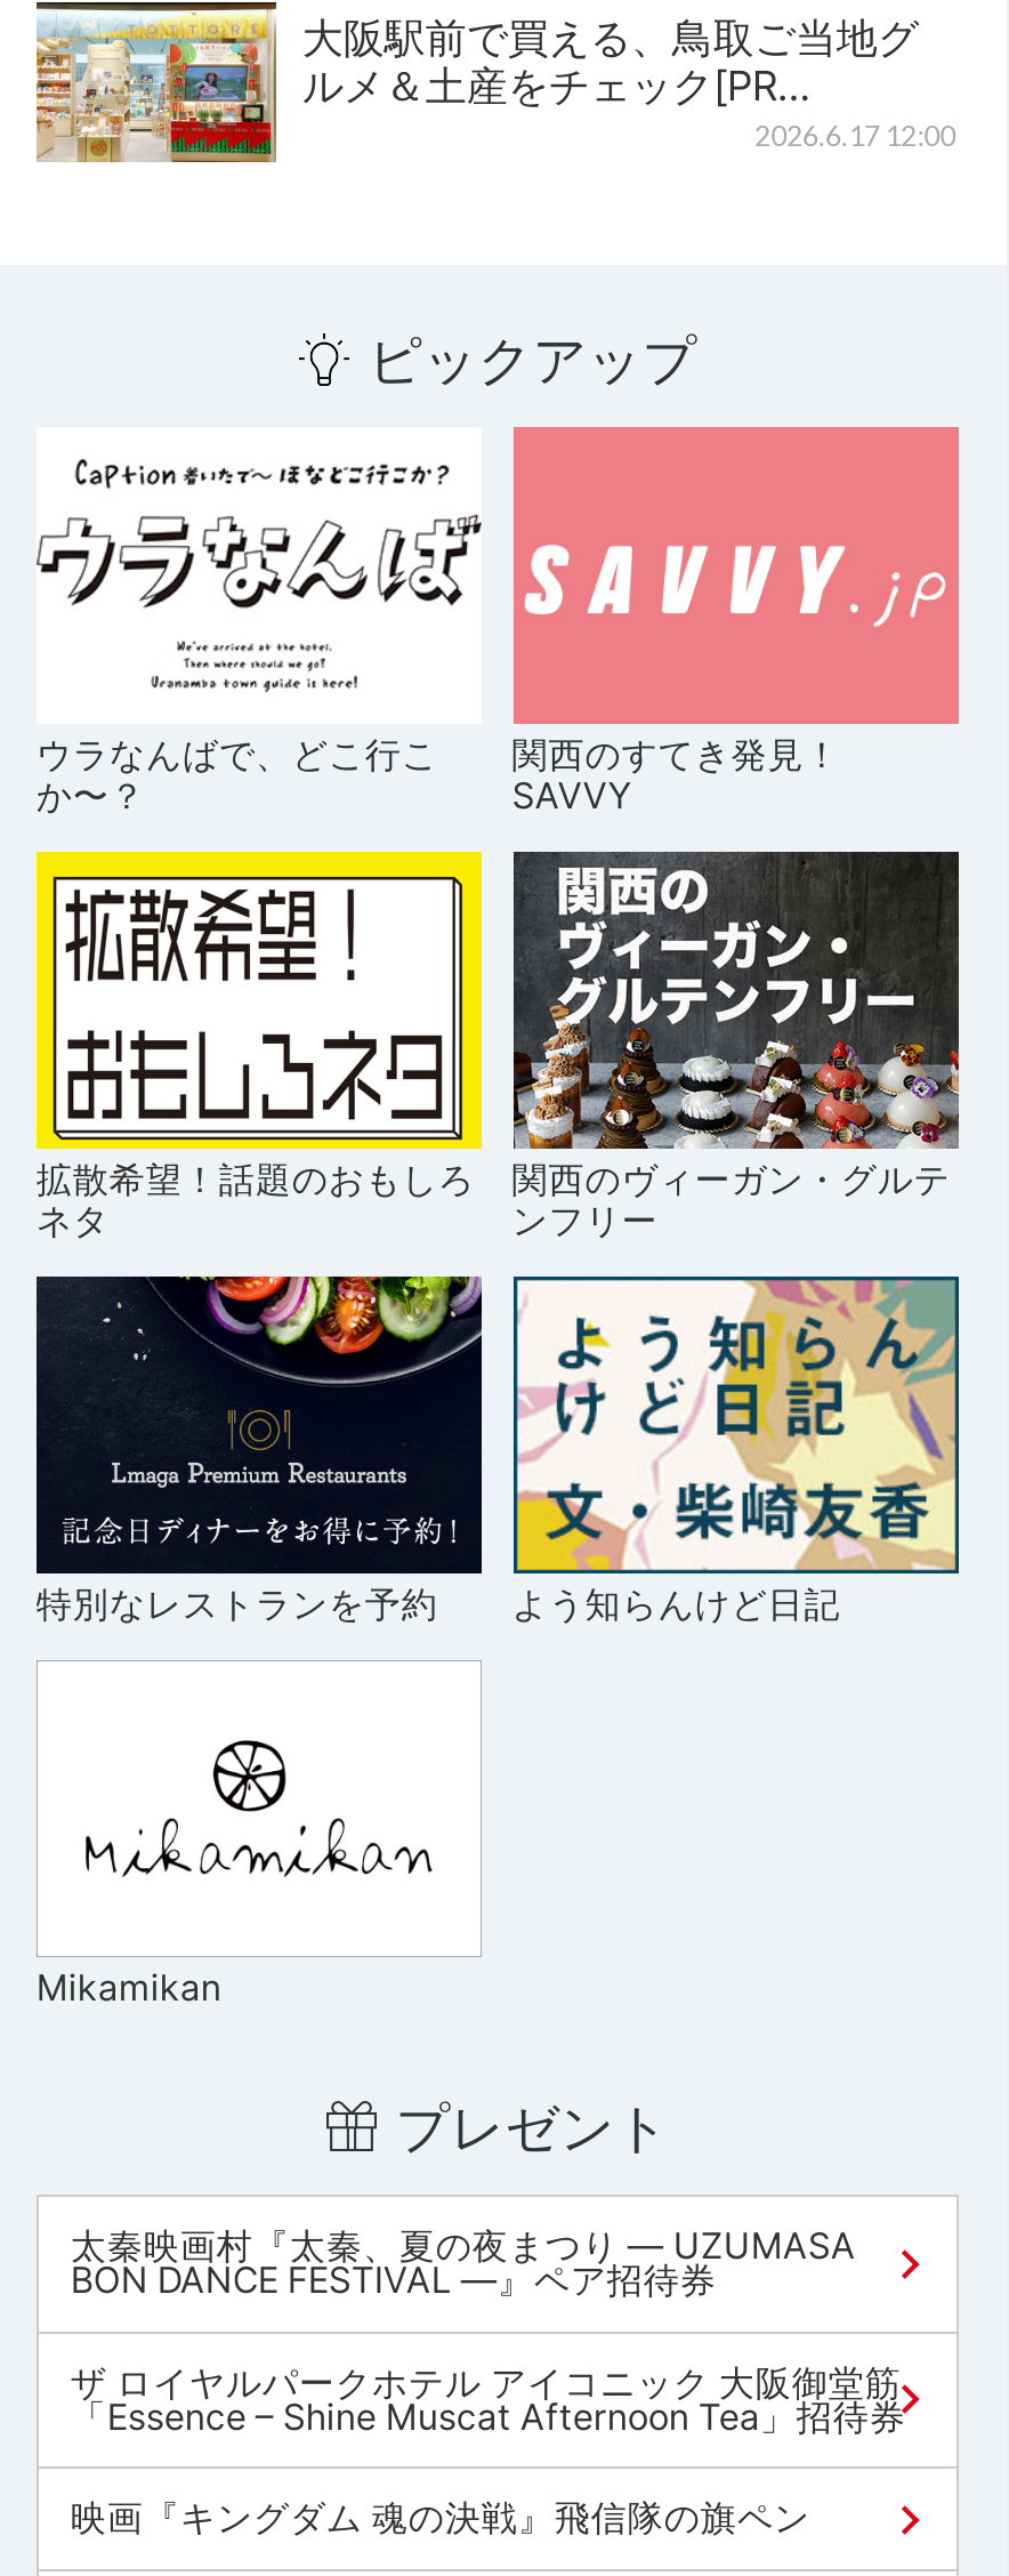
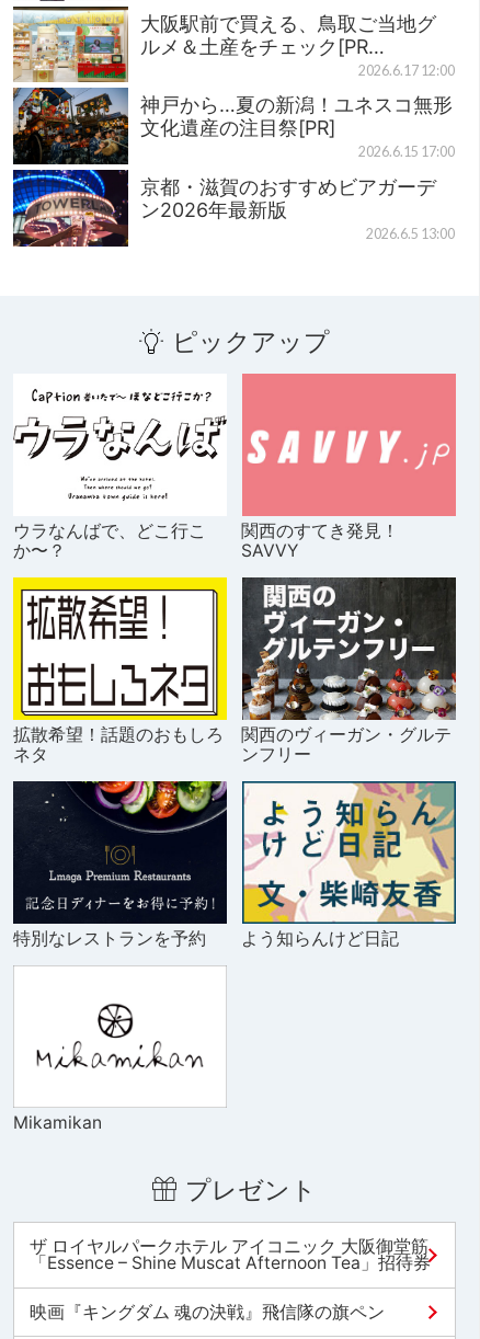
+ [image]
+ 神戸から…夏の新潟！ユネスコ無形
+ 文化遺産の注目祭[PR]
+ 2026.6.15 17:00
+ 京都・滋賀のおすすめビアガーデ
+ ン2026年最新版
+ 2026.6.5 13:00

moved down: [image] | ピックアップ | ウラなんばで、どこ行こ | ... | Mikamikan | プレゼント

- 太秦映画村『太秦、夏の夜まつり ― UZUMASA
- BON DANCE FESTIVAL ―』ペア招待券
